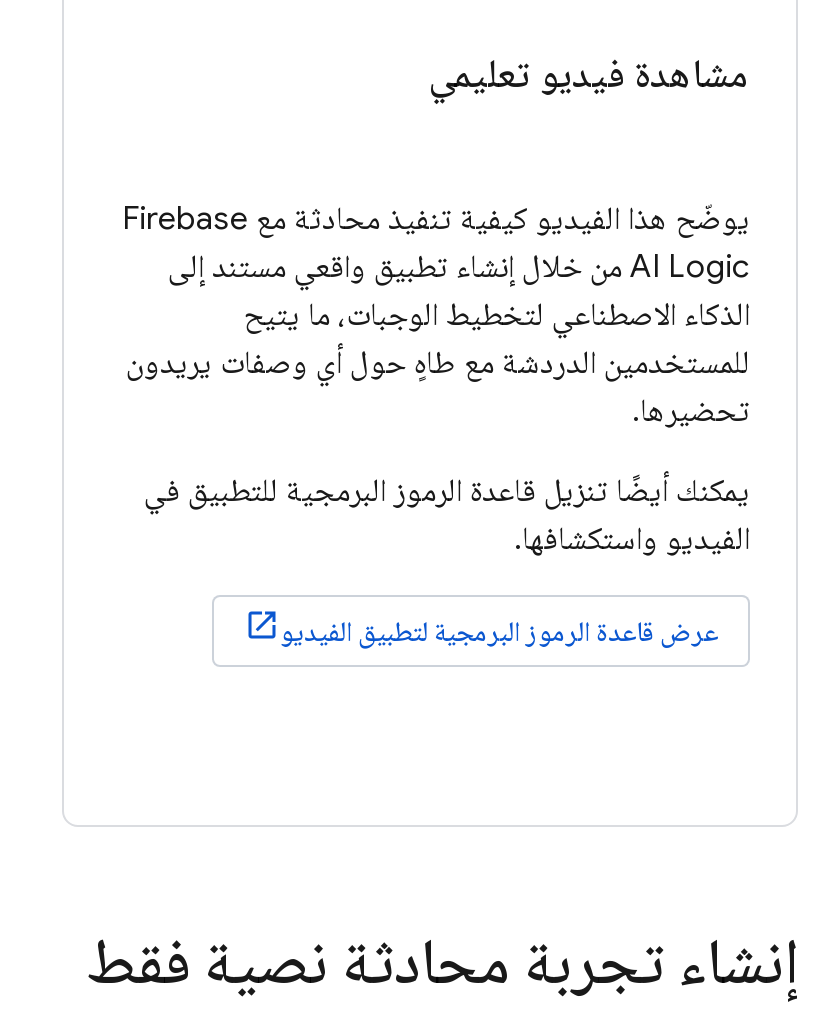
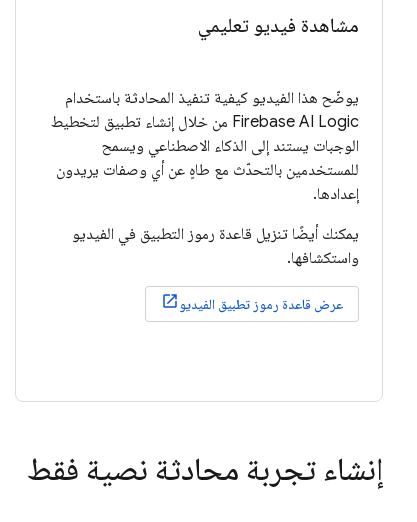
- يوضّح هذا الفيديو كيفية تنفيذ محادثة مع Firebase
- AI Logic من خلال إنشاء تطبيق واقعي مستند إلى
- الذكاء الاصطناعي لتخطيط الوجبات، ما يتيح
- للمستخدمين الدردشة مع طاهٍ حول أي وصفات يريدون
- تحضيرها.
+ يوضّح هذا الفيديو كيفية تنفيذ المحادثة باستخدام
+ Firebase AI Logic من خلال إنشاء تطبيق لتخطيط
+ الوجبات يستند إلى الذكاء الاصطناعي ويسمح
+ للمستخدمين بالتحدّث مع طاهٍ عن أي وصفات يريدون
+ إعدادها.

- يمكنك أيضًا تنزيل قاعدة الرموز البرمجية للتطبيق في
- الفيديو واستكشافها.
+ يمكنك أيضًا تنزيل قاعدة رموز التطبيق في الفيديو
+ واستكشافها.

- عرض قاعدة الرموز البرمجية لتطبيق الفيديو
+ عرض قاعدة رموز تطبيق الفيديو
